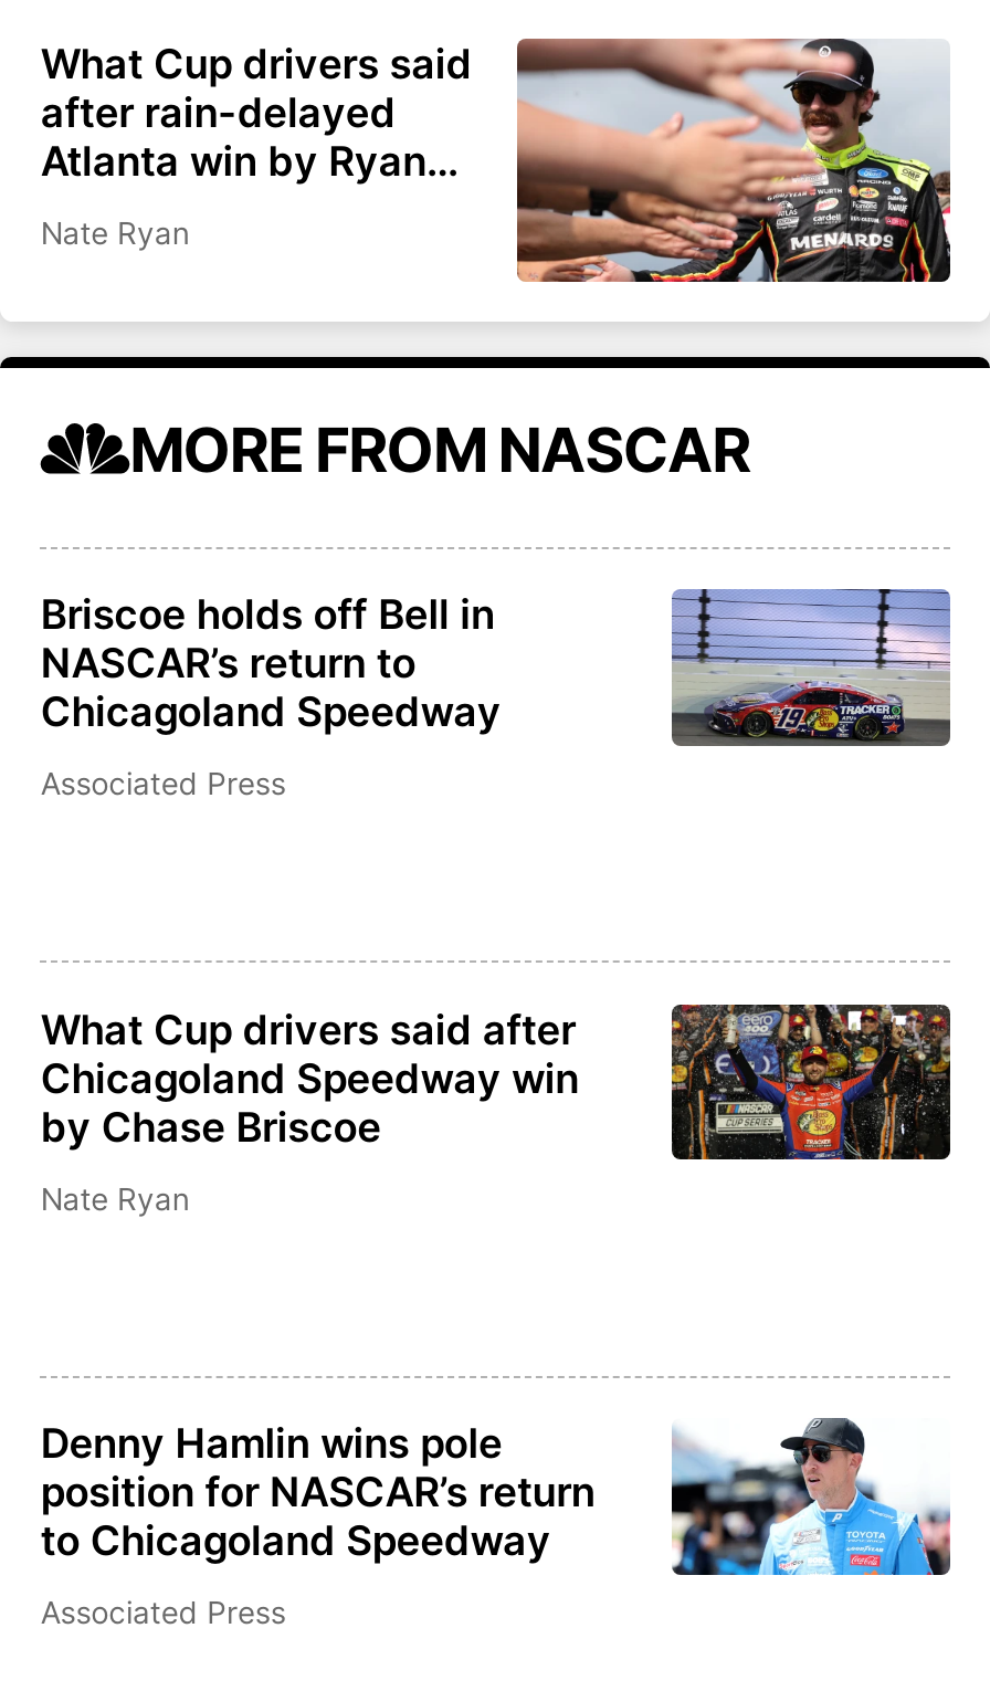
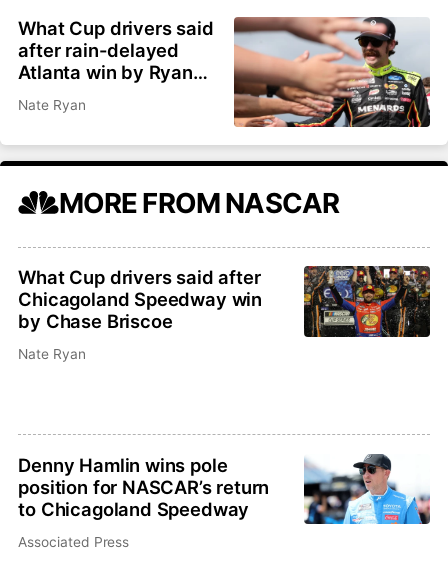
- Briscoe holds off Bell in
- NASCAR’s return to
- Chicagoland Speedway
- Associated Press

- [image]
